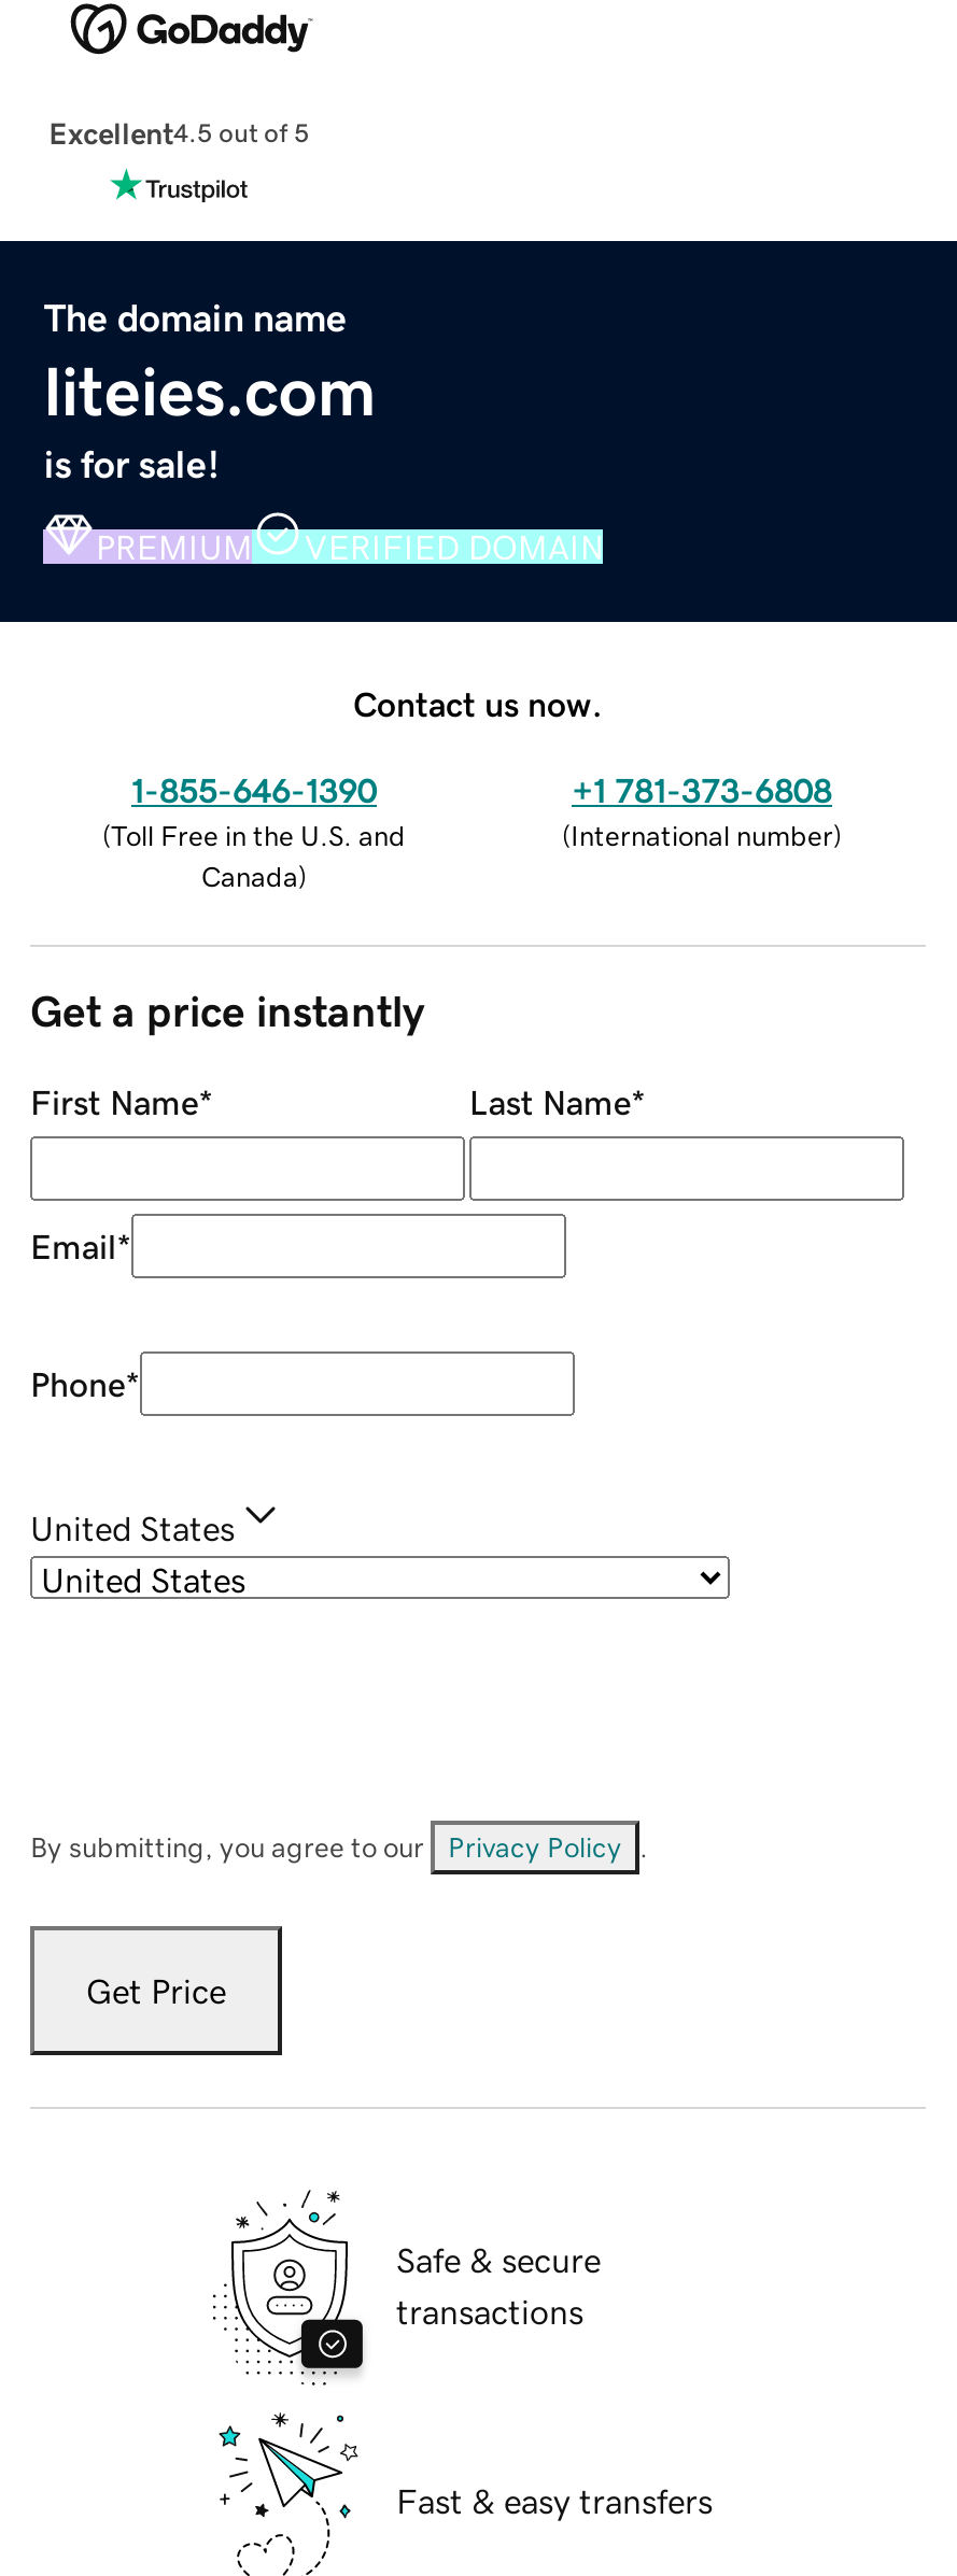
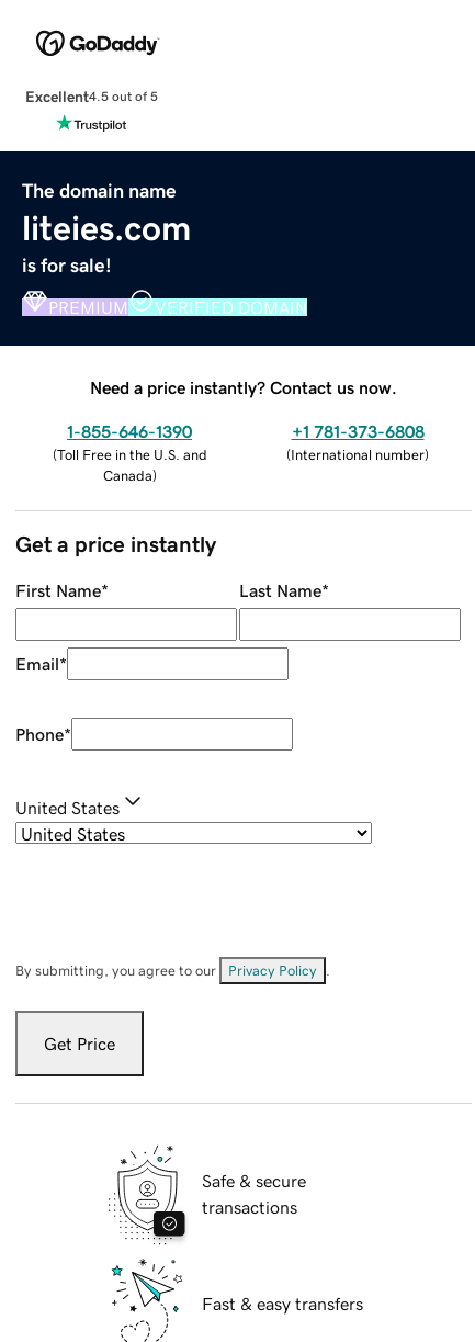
- Contact us now.
+ Need a price instantly? Contact us now.
